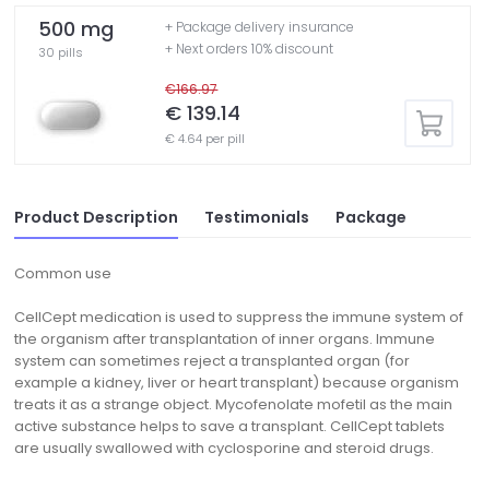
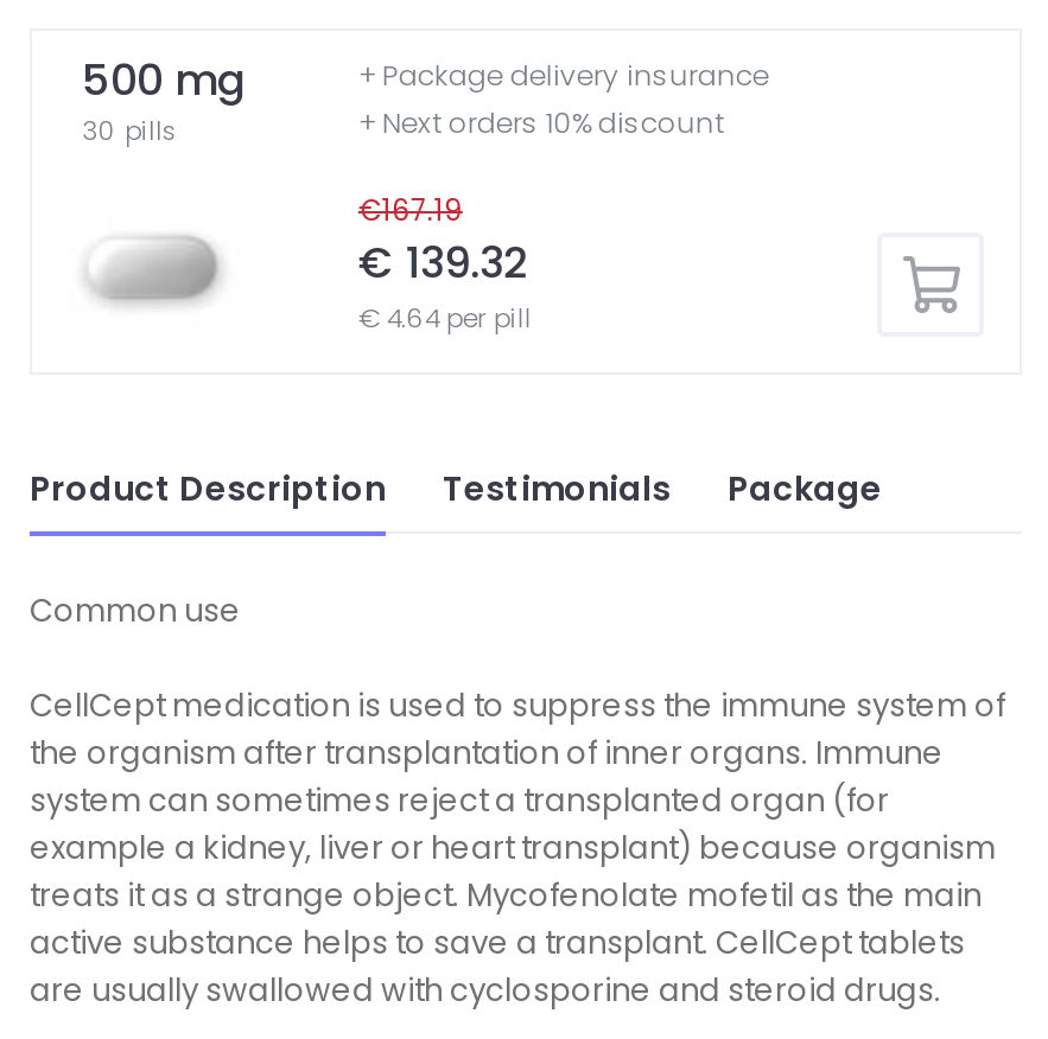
- €166.97
+ €167.19

- € 139.14
+ € 139.32
